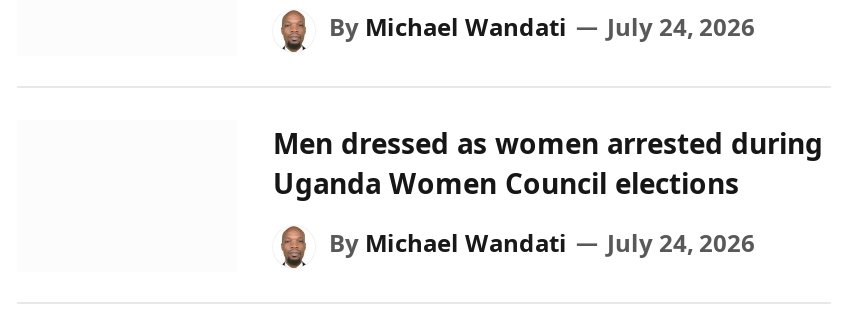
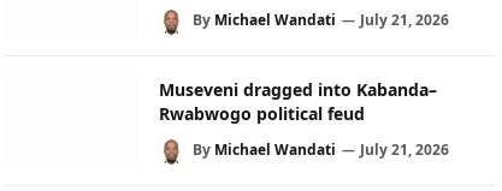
- By Michael Wandati July 24, 2026
+ By Michael Wandati July 21, 2026

- Men dressed as women arrested during
- Uganda Women Council elections
+ Museveni dragged into Kabanda–
+ Rwabwogo political feud

- By Michael Wandati July 24, 2026
+ By Michael Wandati July 21, 2026
